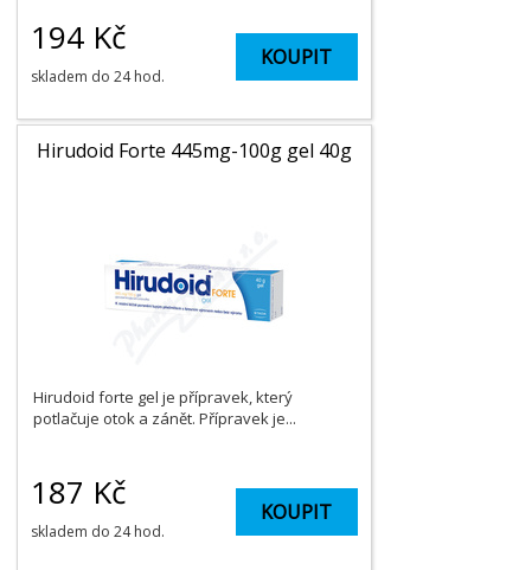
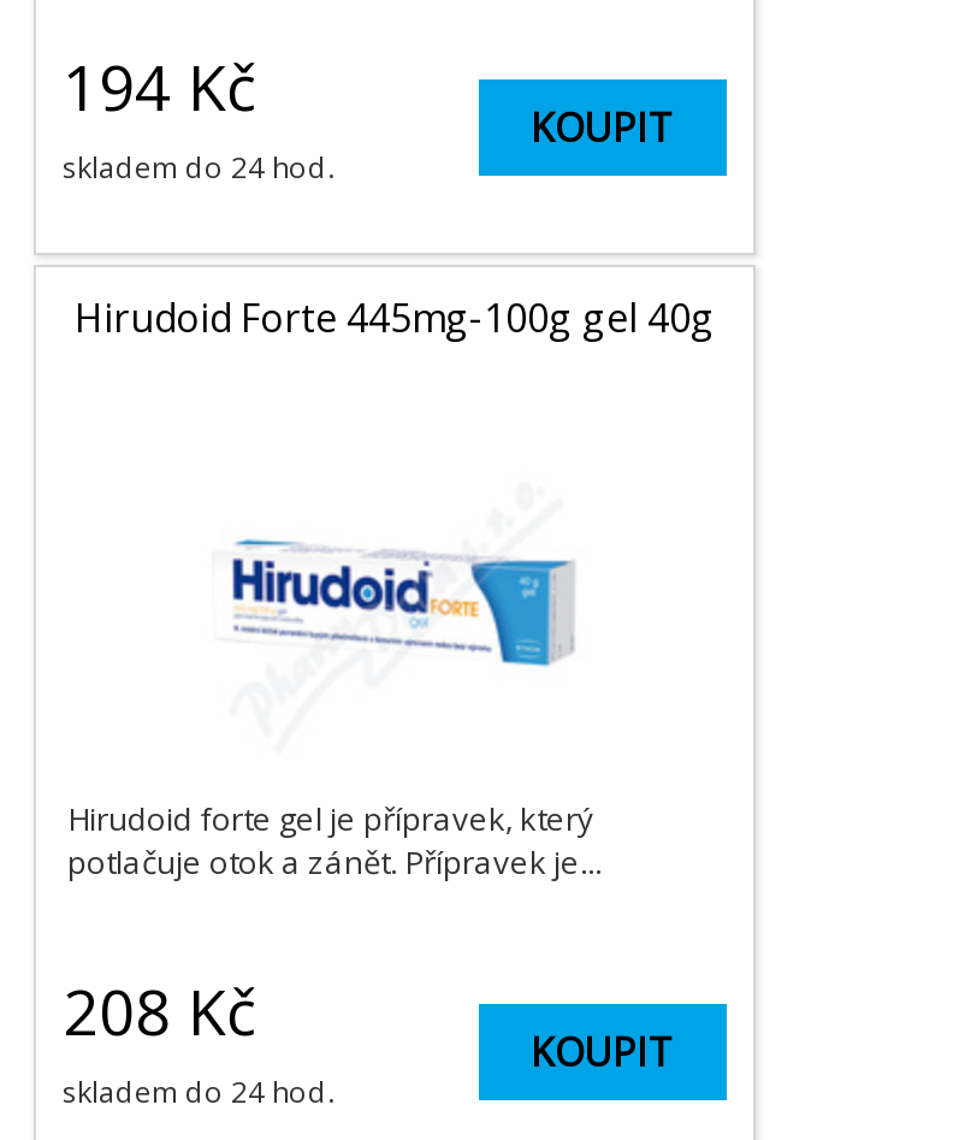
- 187 Kč
+ 208 Kč
